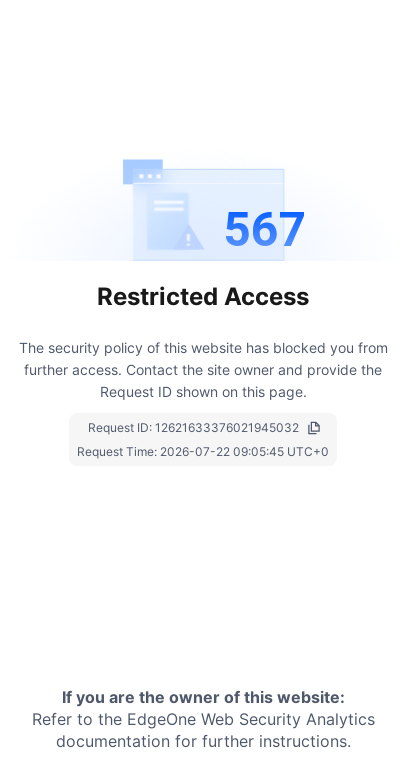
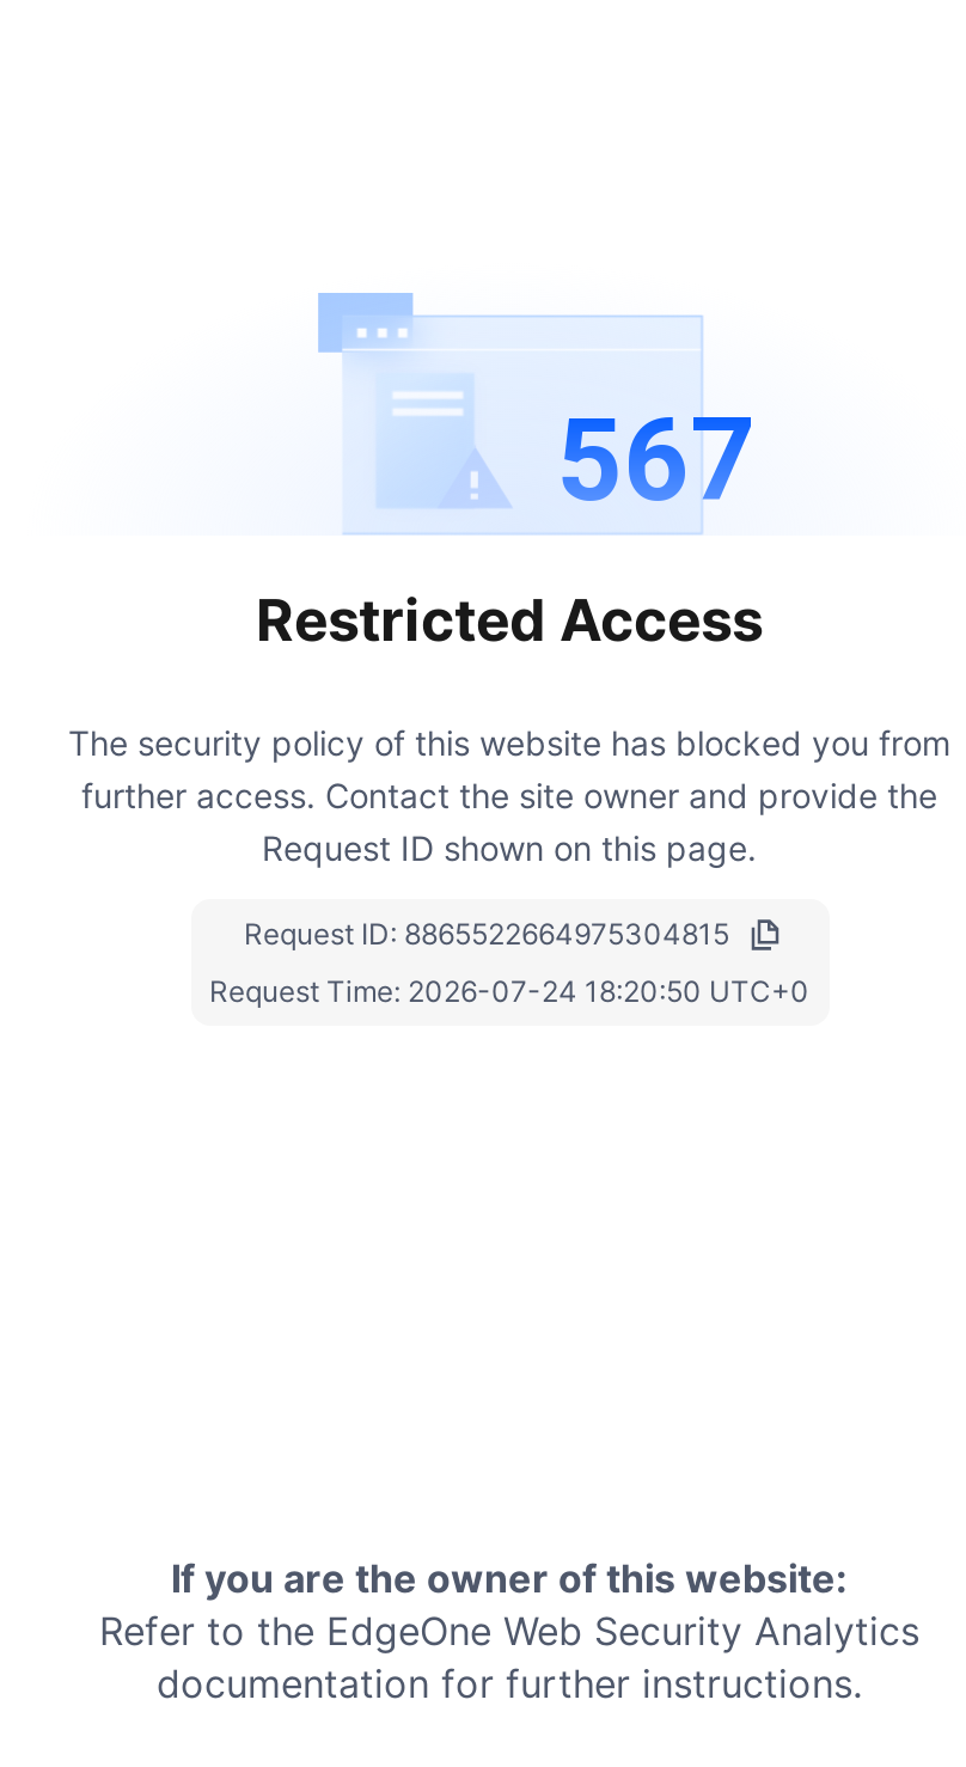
- Request ID: 12621633376021945032
+ Request ID: 8865522664975304815

- Request Time: 2026-07-22 09:05:45 UTC+0
+ Request Time: 2026-07-24 18:20:50 UTC+0
